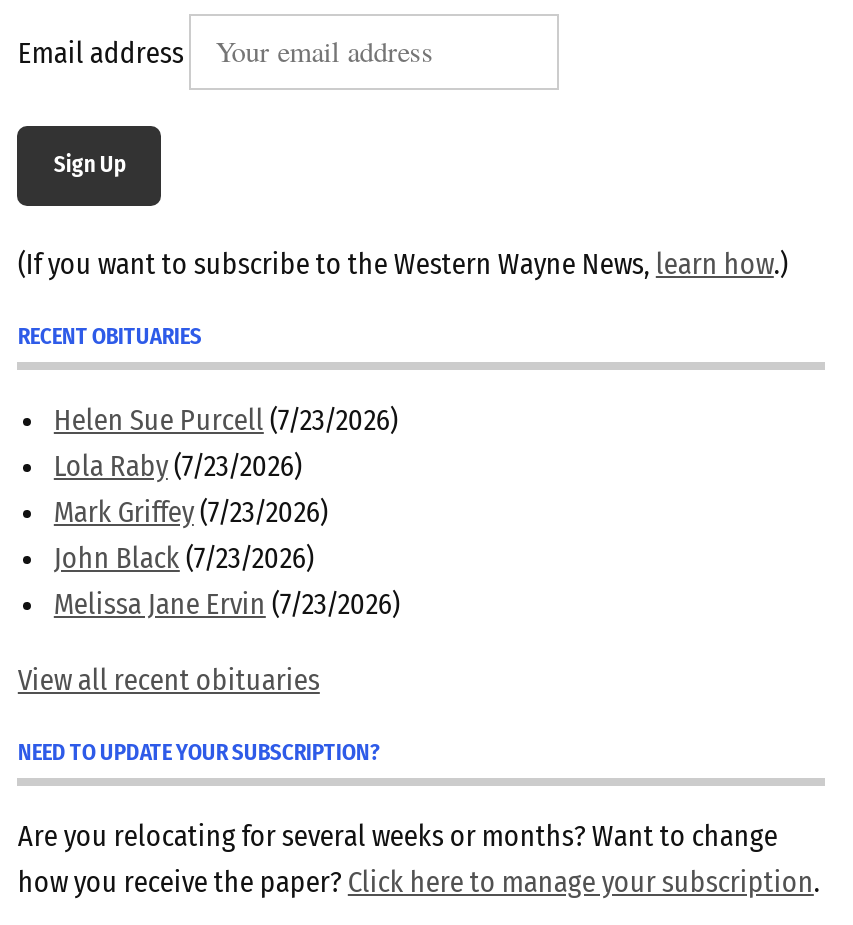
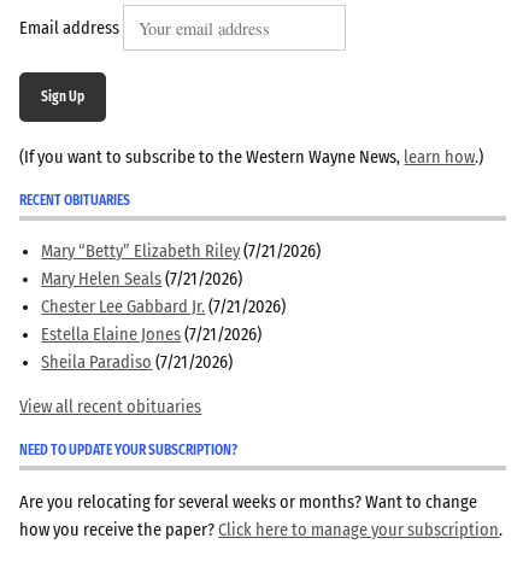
- Helen Sue Purcell (7/23/2026)
- Lola Raby (7/23/2026)
- Mark Griffey (7/23/2026)
- John Black (7/23/2026)
- Melissa Jane Ervin (7/23/2026)
+ Mary “Betty” Elizabeth Riley (7/21/2026)
+ Mary Helen Seals (7/21/2026)
+ Chester Lee Gabbard Jr. (7/21/2026)
+ Estella Elaine Jones (7/21/2026)
+ Sheila Paradiso (7/21/2026)
